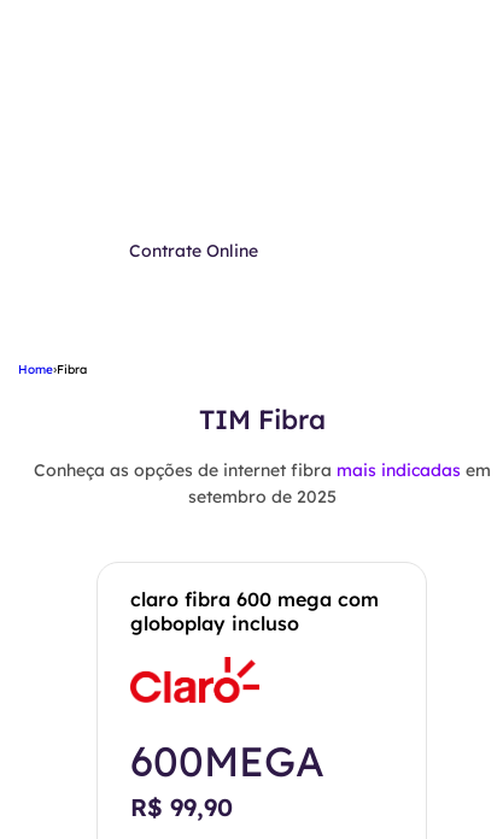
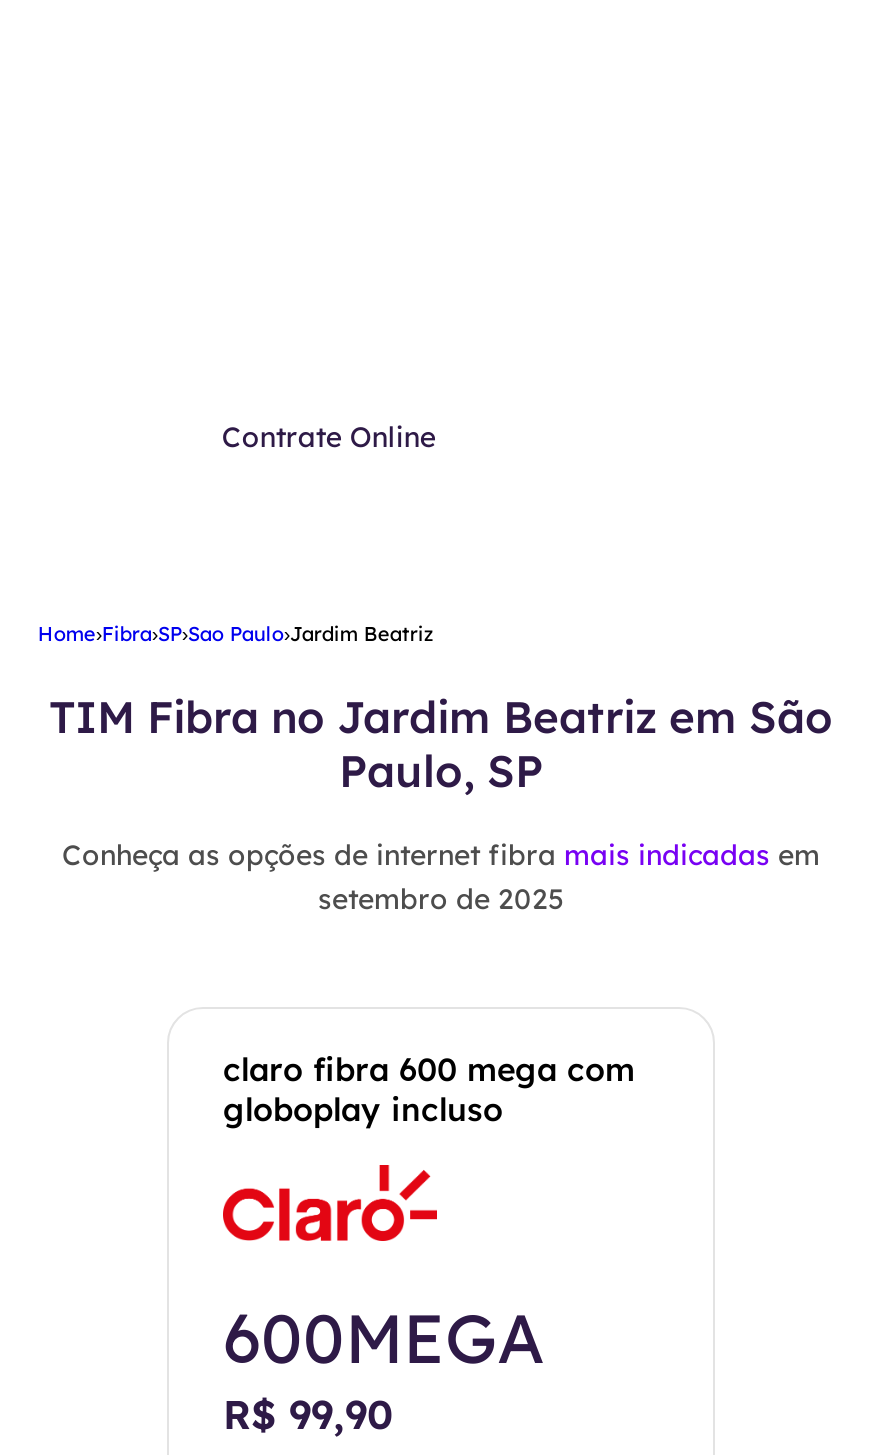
- Home›Fibra
+ Home›Fibra›SP›Sao Paulo›Jardim Beatriz

- TIM Fibra
+ TIM Fibra no Jardim Beatriz em São
+ Paulo, SP
